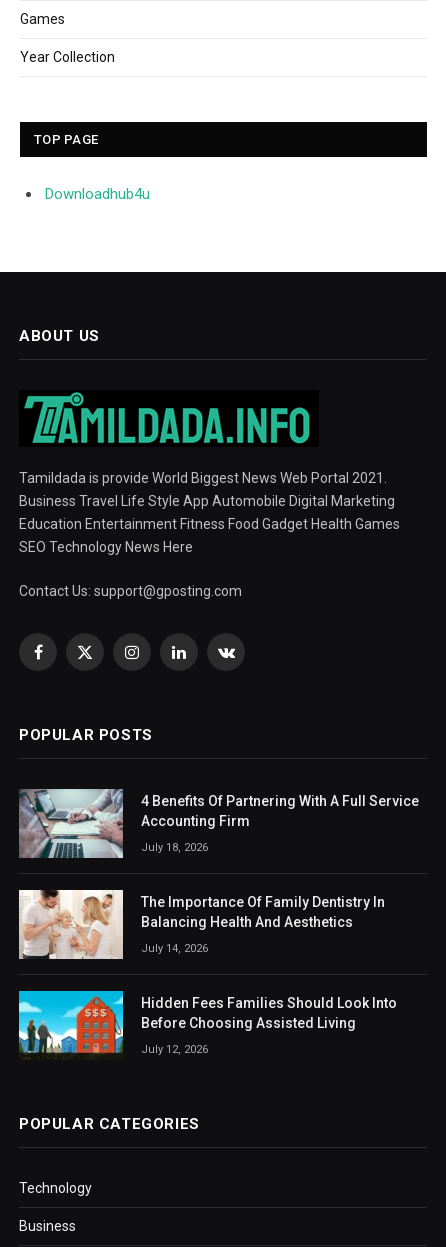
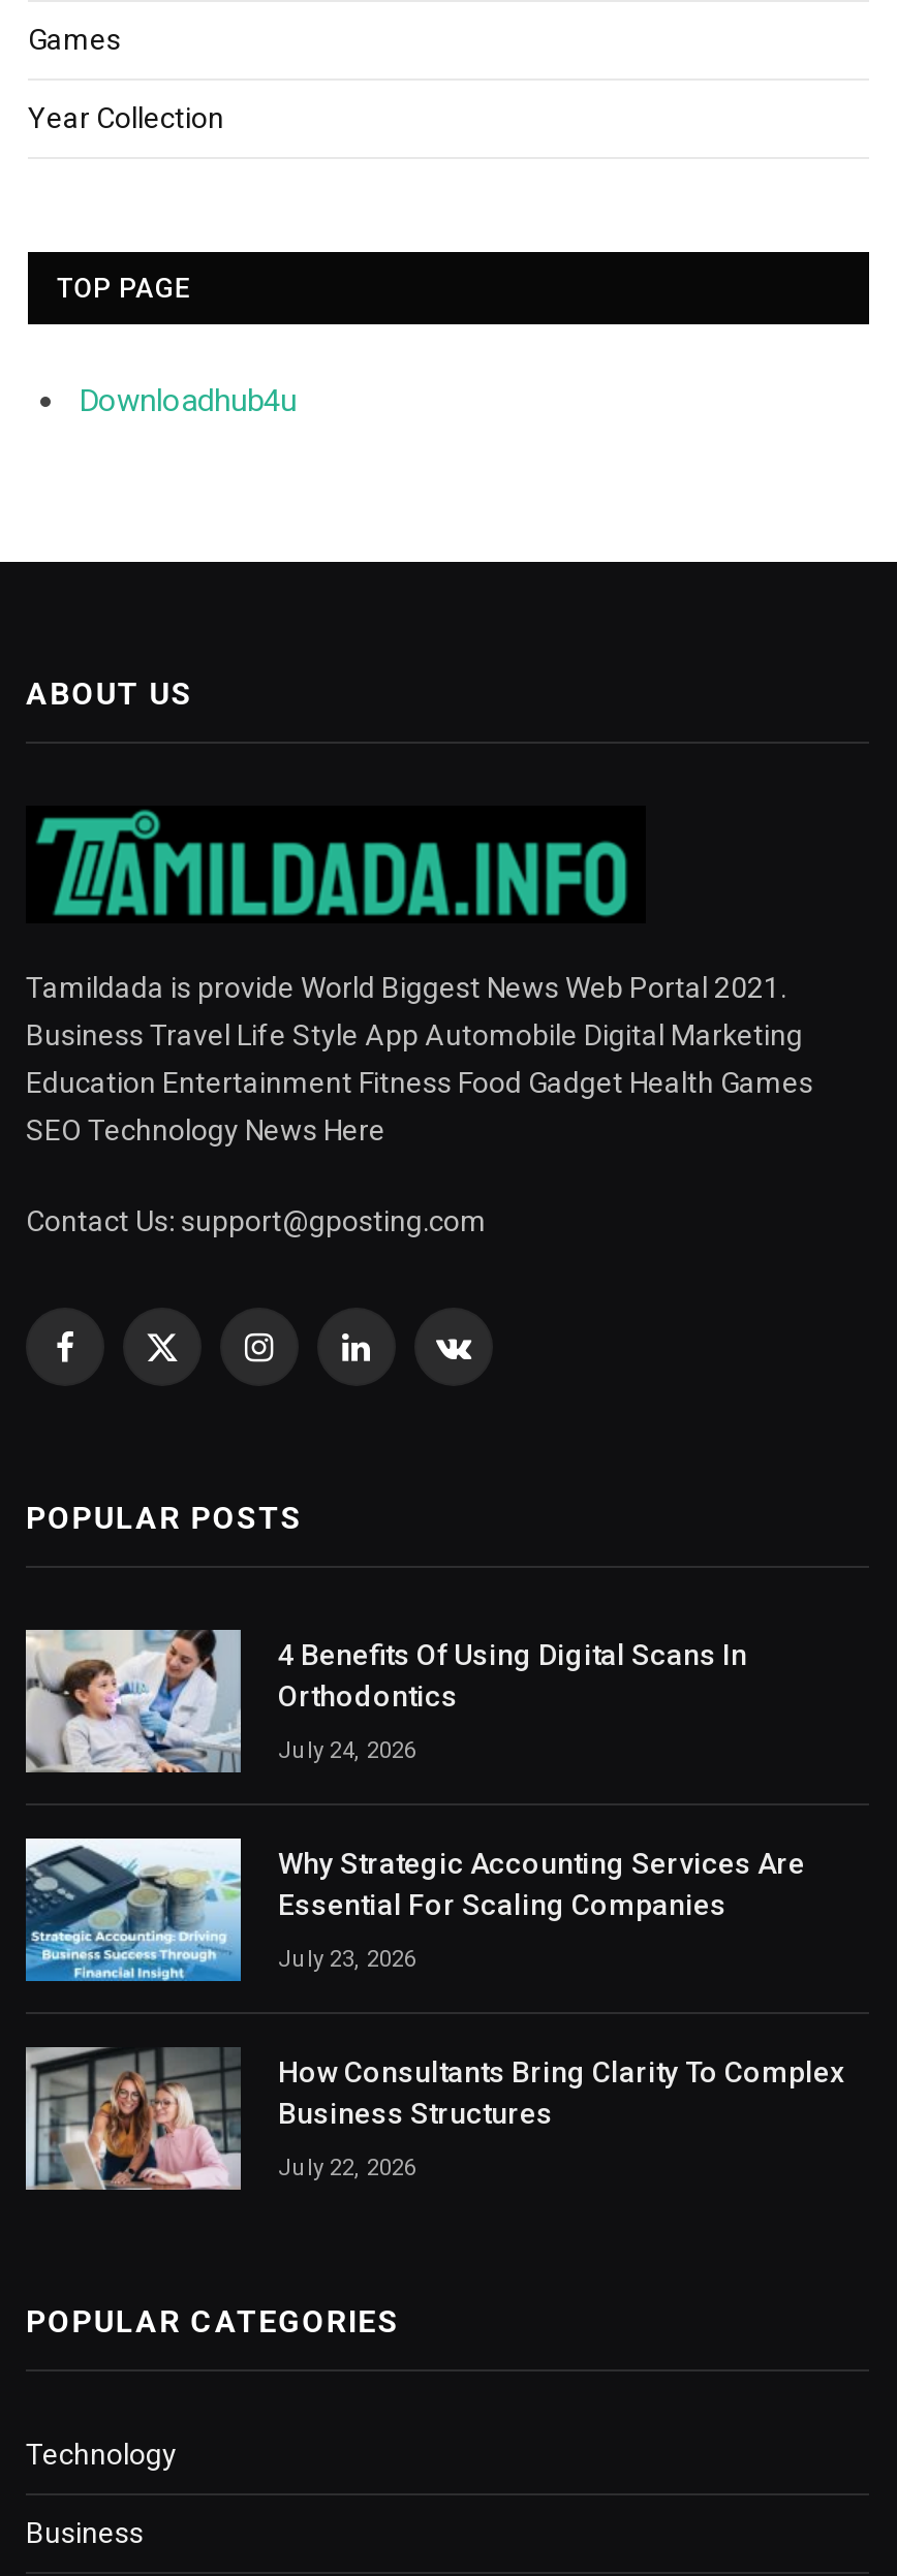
- [image]
- 4 Benefits Of Partnering With A Full Service
- Accounting Firm
+ [image]
+ 4 Benefits Of Using Digital Scans In
+ Orthodontics

- July 18, 2026
+ July 24, 2026

- [image]
- The Importance Of Family Dentistry In
- Balancing Health And Aesthetics
+ [image]
+ Why Strategic Accounting Services Are
+ Essential For Scaling Companies

- July 14, 2026
+ July 23, 2026

- [image]
- Hidden Fees Families Should Look Into
- Before Choosing Assisted Living
+ [image]
+ How Consultants Bring Clarity To Complex
+ Business Structures

- July 12, 2026
+ July 22, 2026
